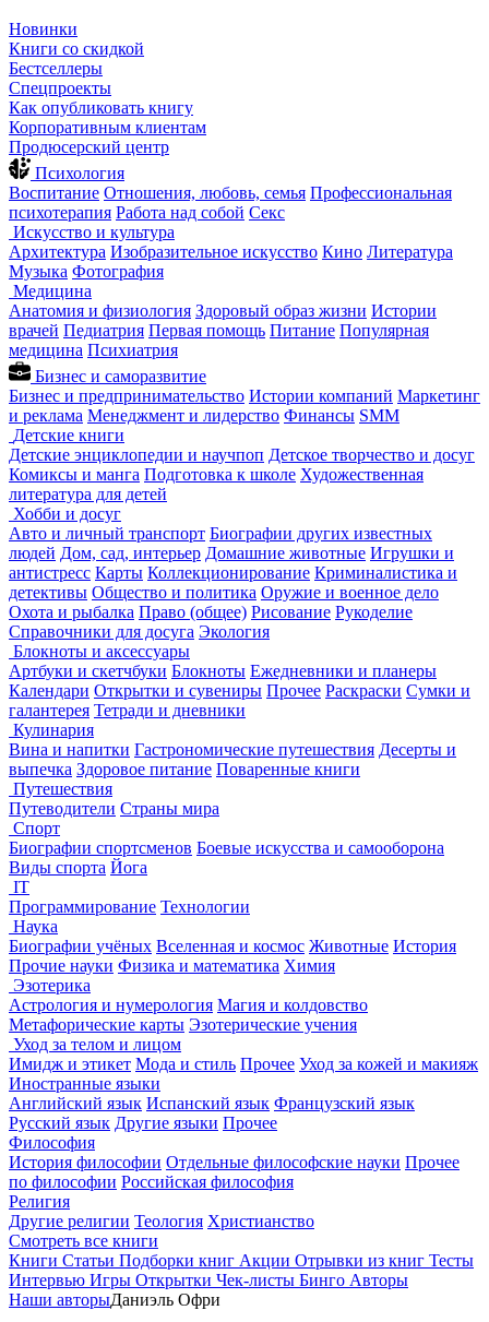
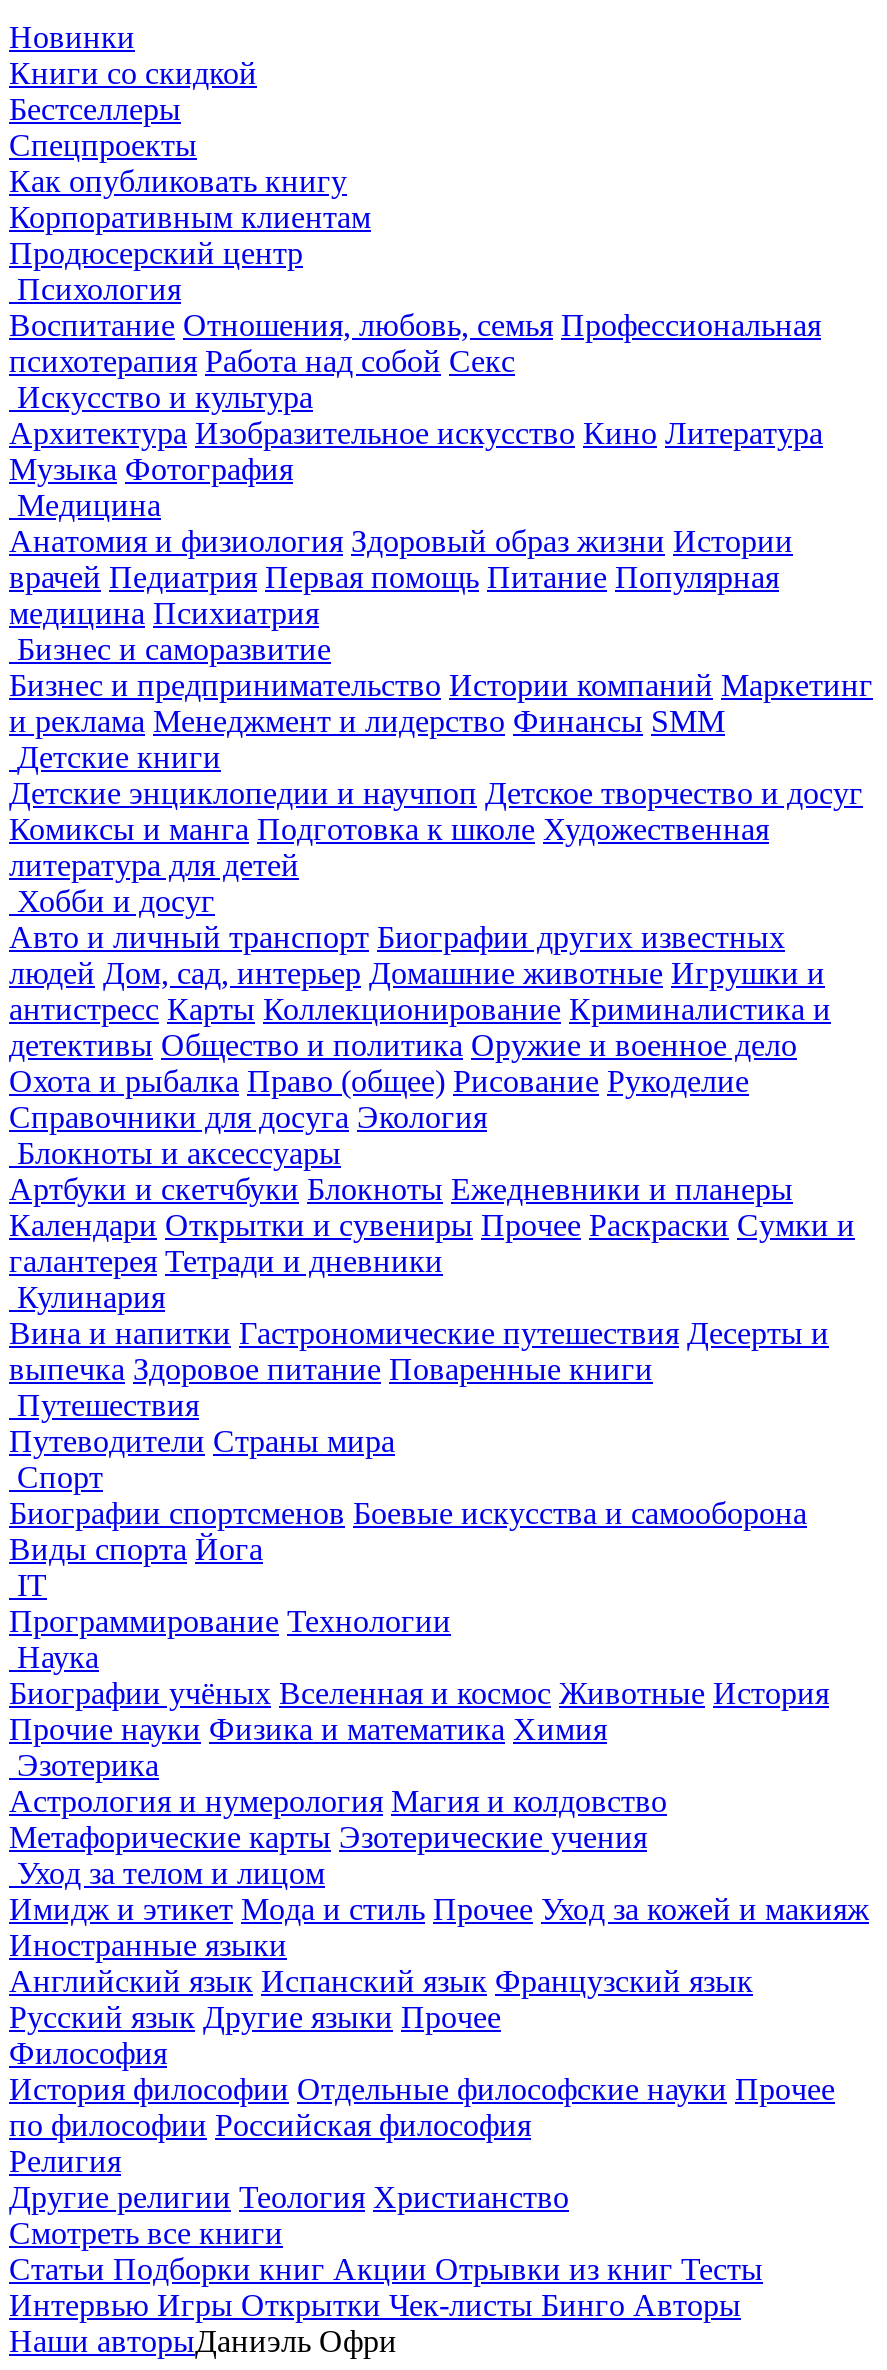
- Книги Статьи Подборки книг Акции Отрывки из книг Тесты
+ Статьи Подборки книг Акции Отрывки из книг Тесты
